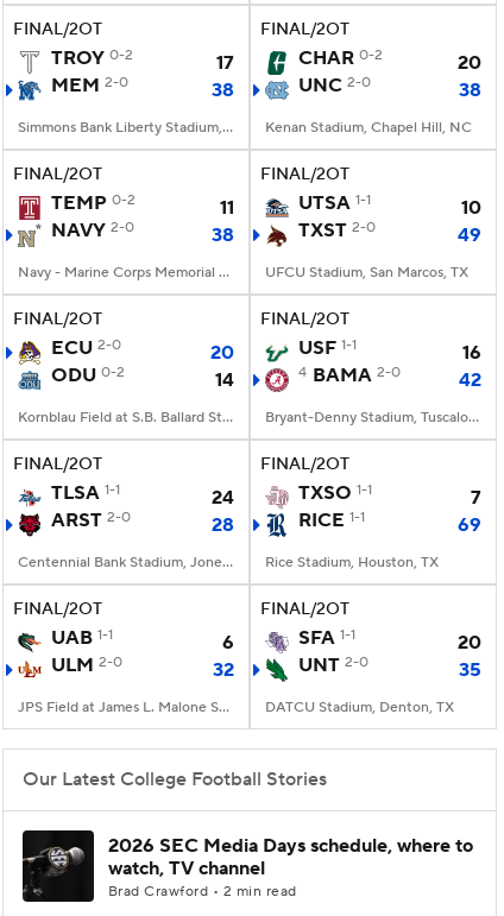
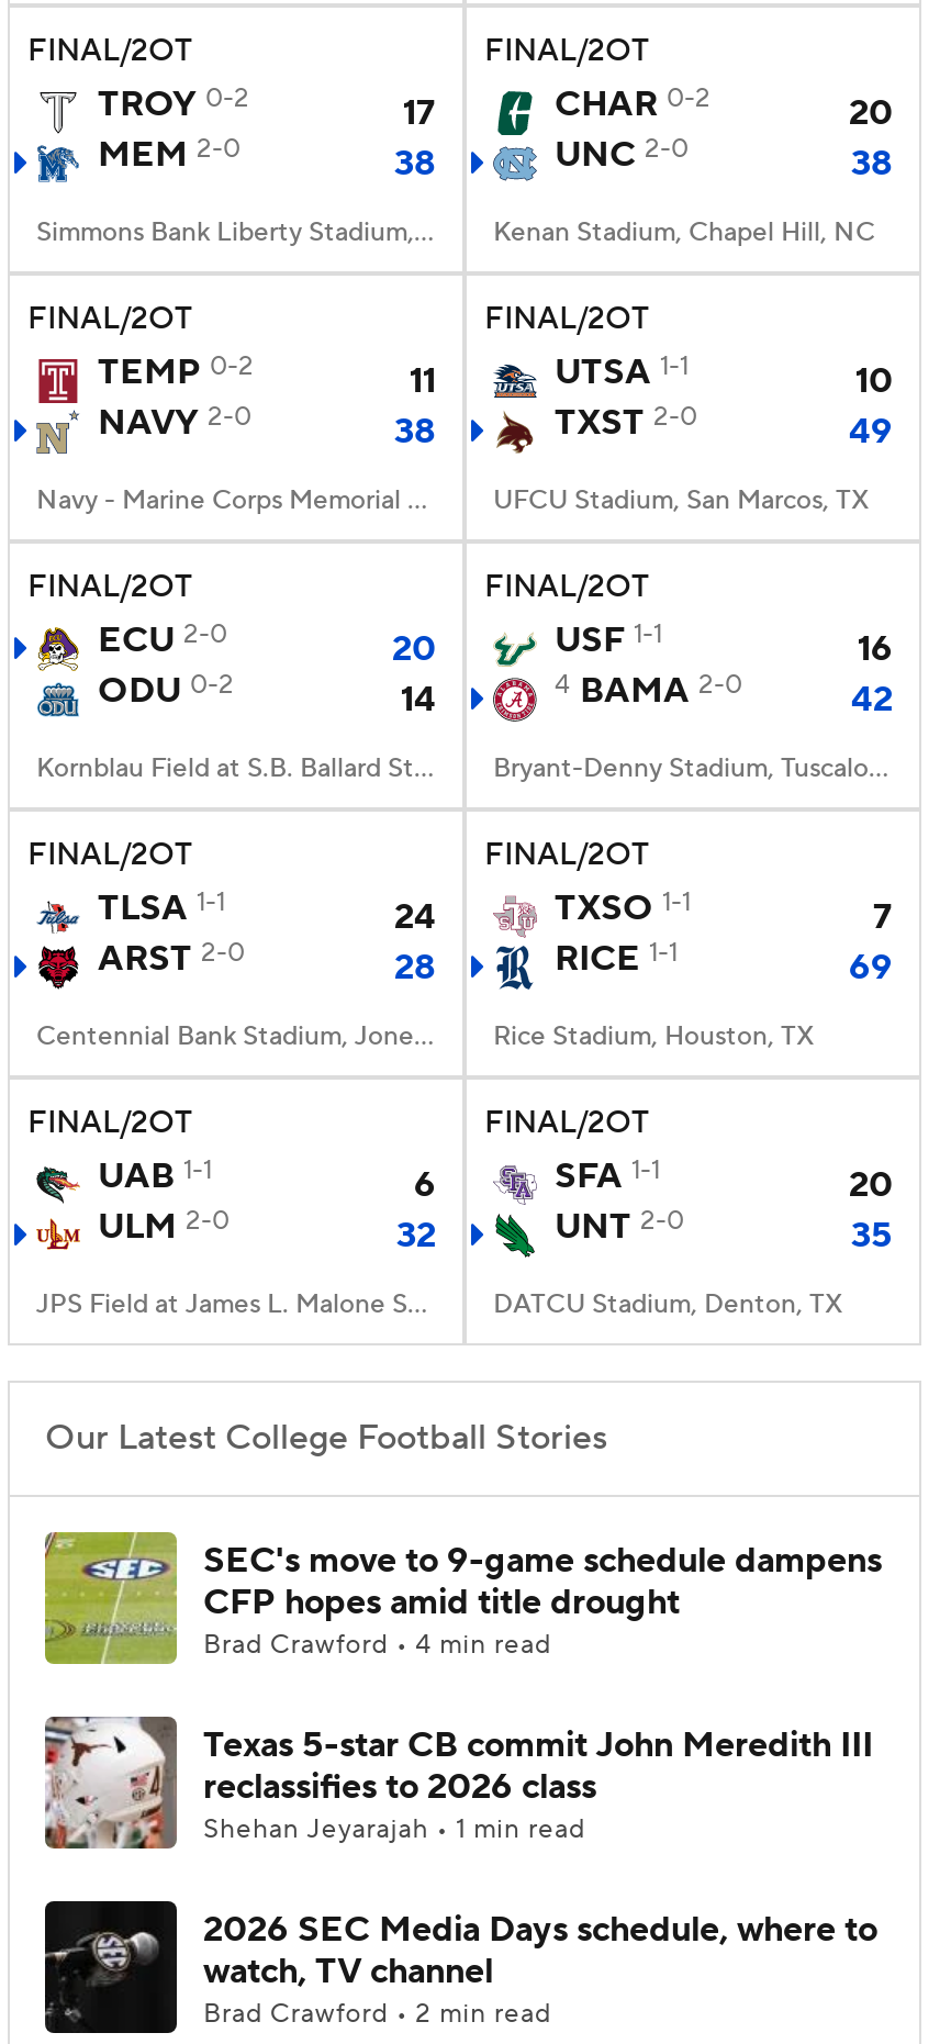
+ [image]
+ SEC's move to 9-game schedule dampens
+ CFP hopes amid title drought
+ Brad Crawford • 4 min read
+ Texas 5-star CB commit John Meredith III
+ reclassifies to 2026 class
+ Shehan Jeyarajah • 1 min read

+ [image]
